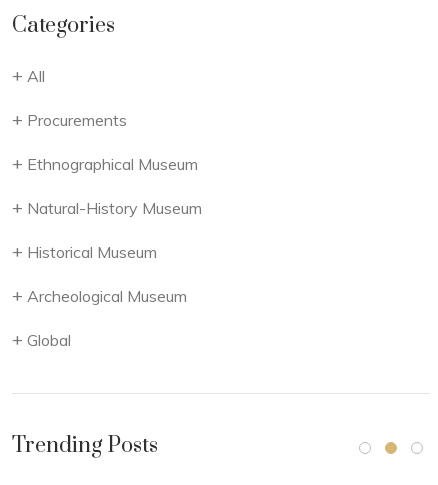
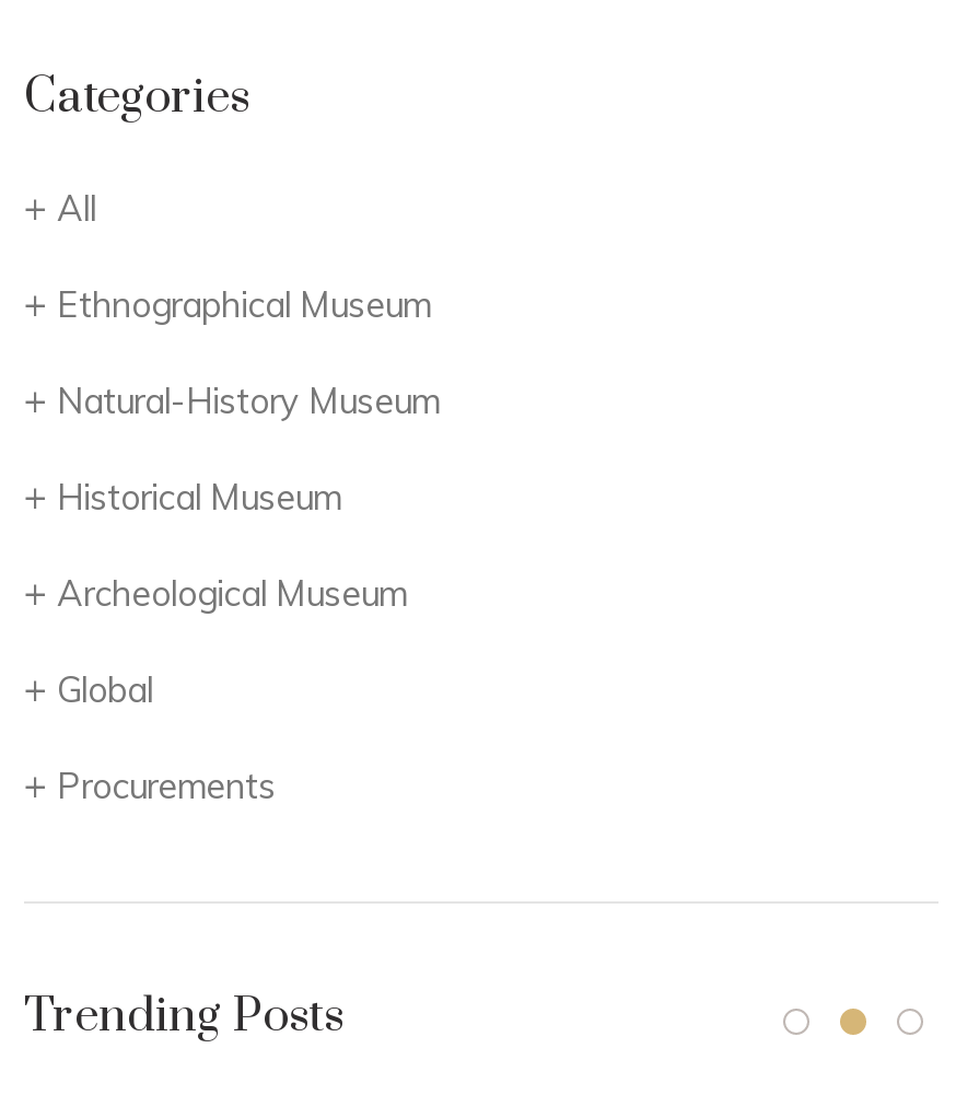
moved down: Procurements

moved up: Ethnographical Museum | Natural-History Museum | Historical Museum | Archeological Museum | Global
